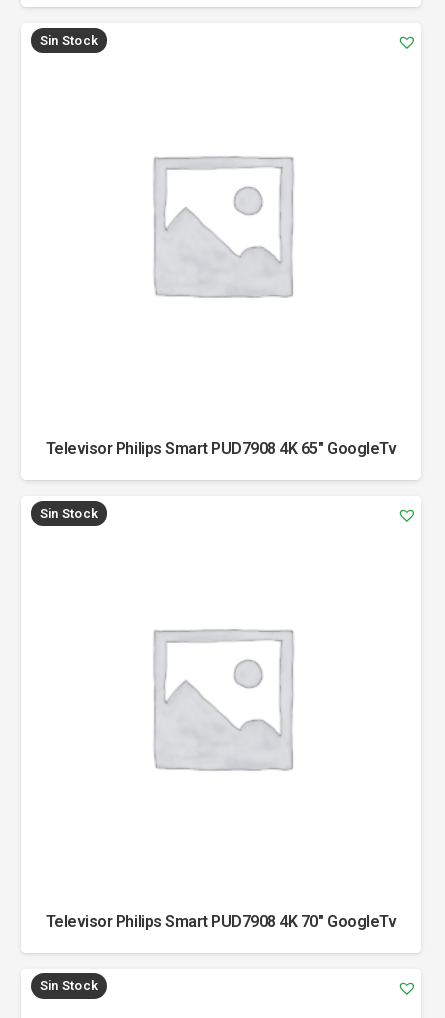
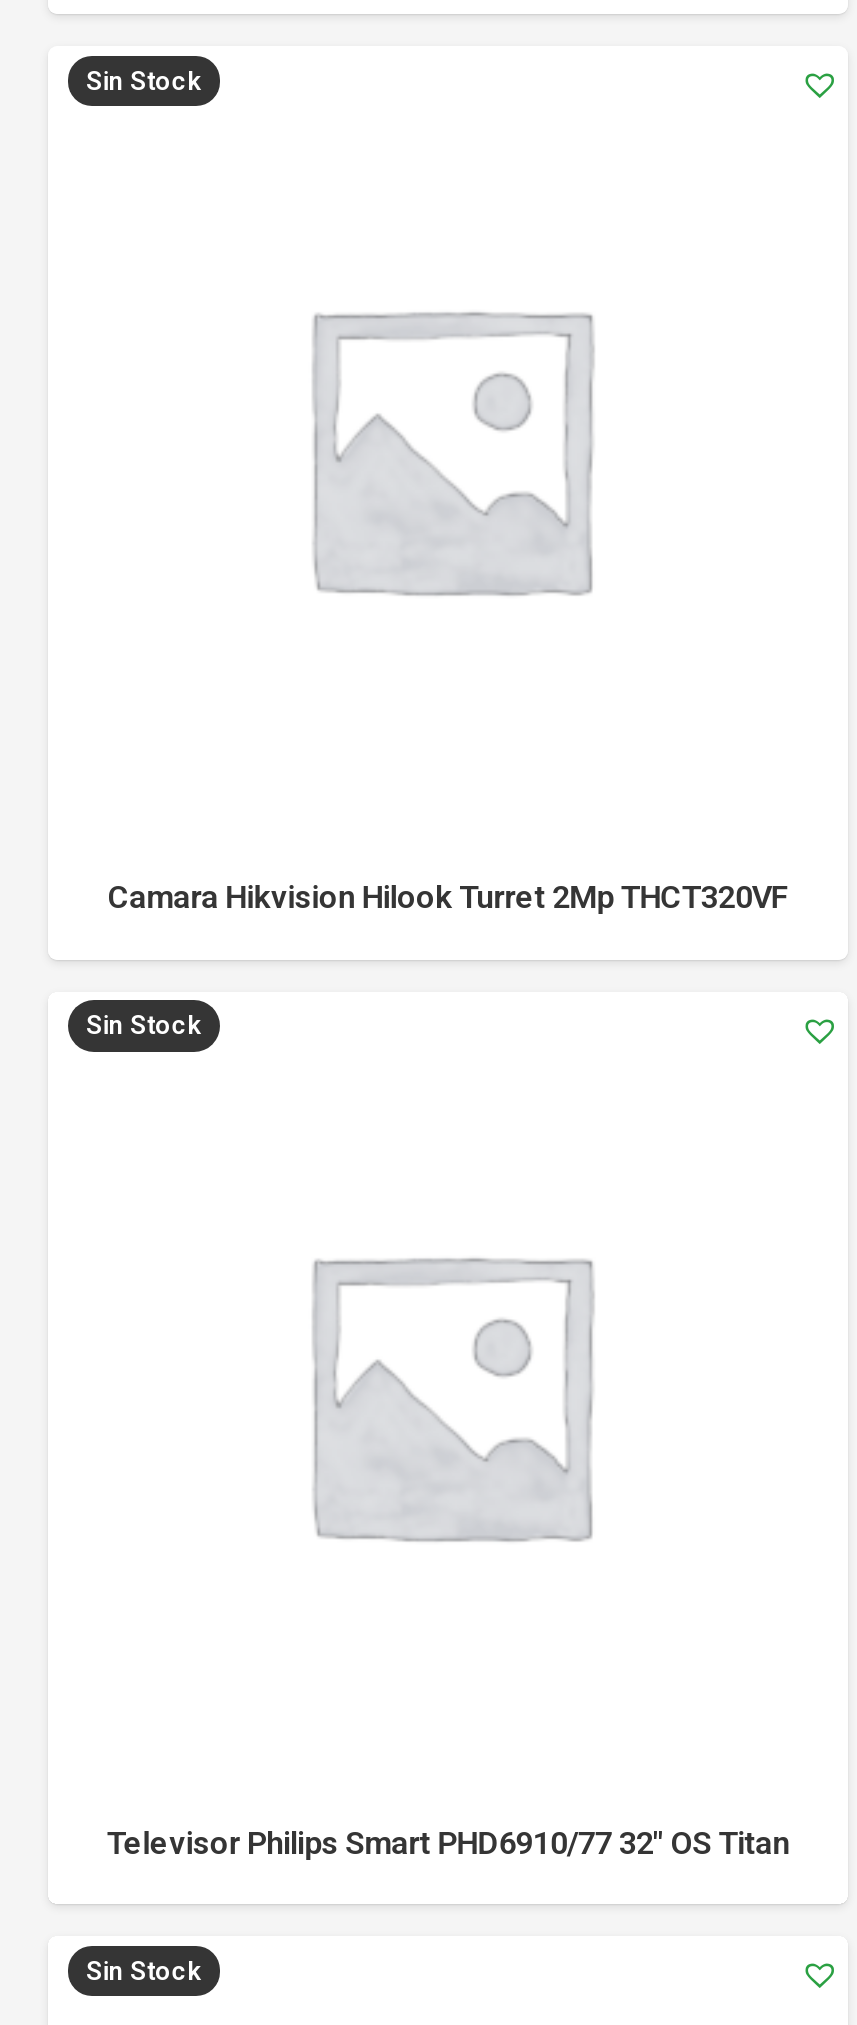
- Televisor Philips Smart PUD7908 4K 65" GoogleTv
+ Camara Hikvision Hilook Turret 2Mp THCT320VF

- Televisor Philips Smart PUD7908 4K 70" GoogleTv
+ Televisor Philips Smart PHD6910/77 32" OS Titan
